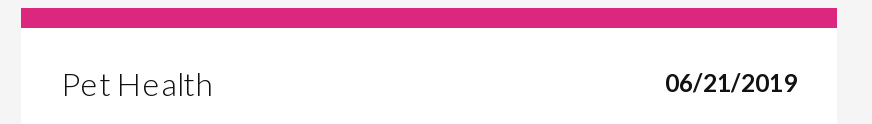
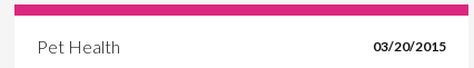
- 06/21/2019
+ 03/20/2015
